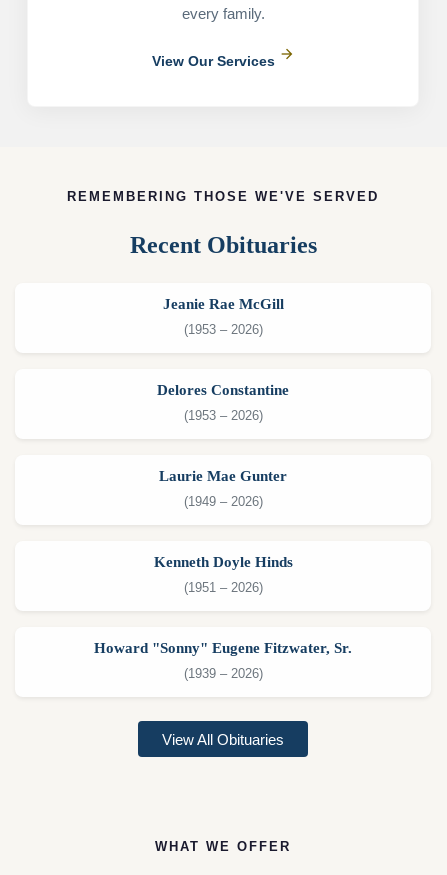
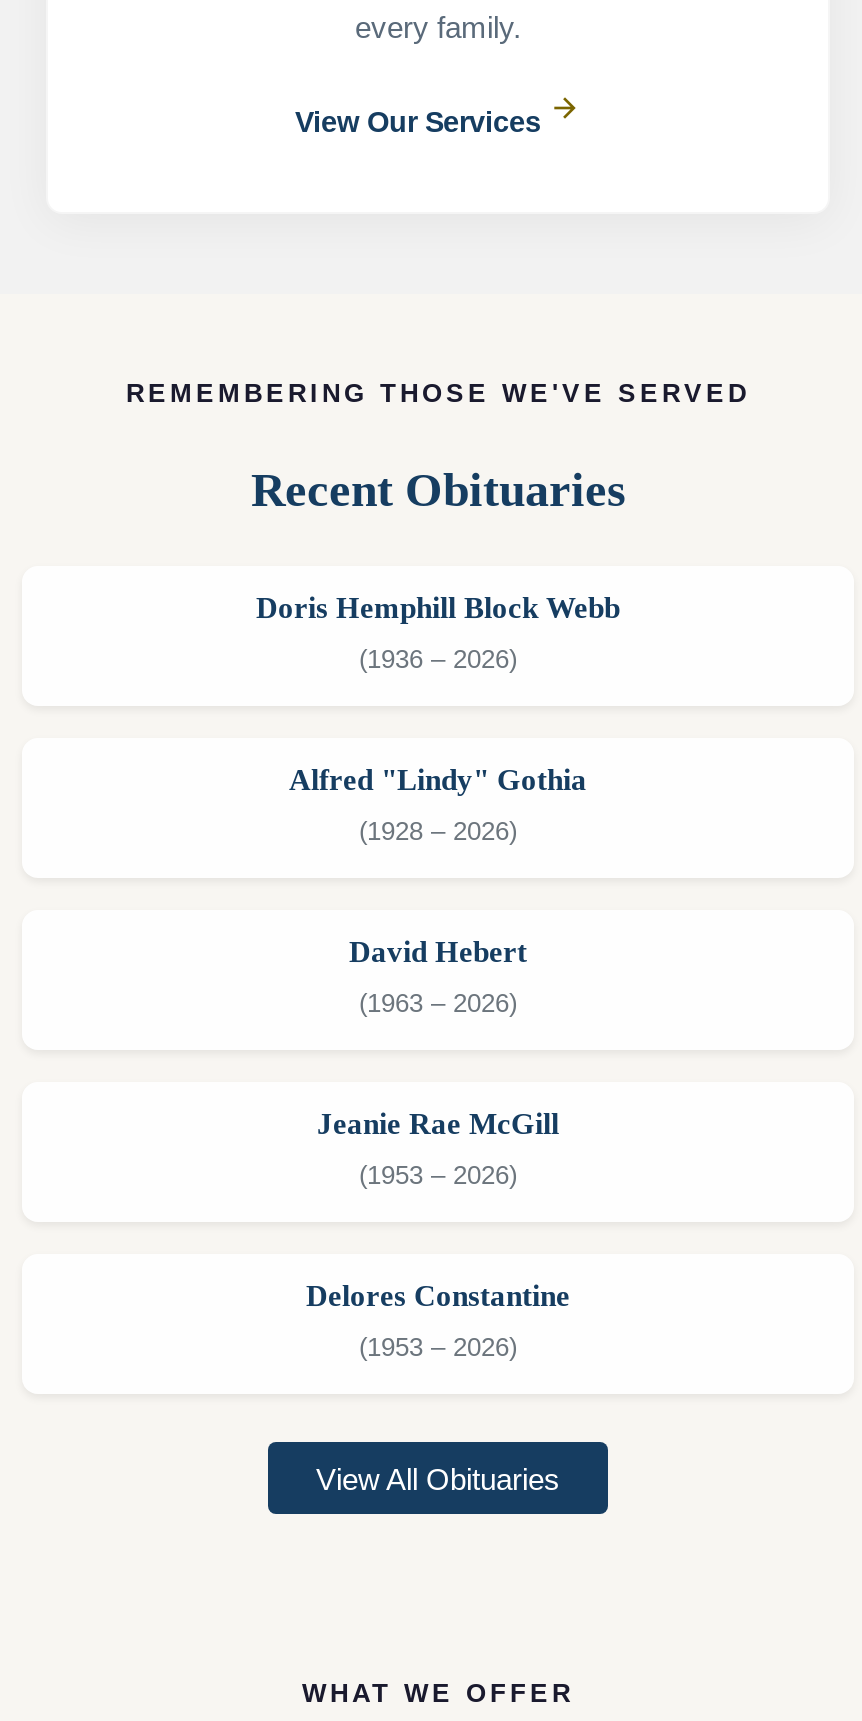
+ Doris Hemphill Block Webb
+ (1936 – 2026)

+ Alfred "Lindy" Gothia
+ (1928 – 2026)

+ David Hebert
+ (1963 – 2026)

moved down: Jeanie Rae McGill | (1953 – 2026) | Delores Constantine | (1953 – 2026)

- Laurie Mae Gunter
- (1949 – 2026)

- Kenneth Doyle Hinds
- (1951 – 2026)

- Howard "Sonny" Eugene Fitzwater, Sr.
- (1939 – 2026)
